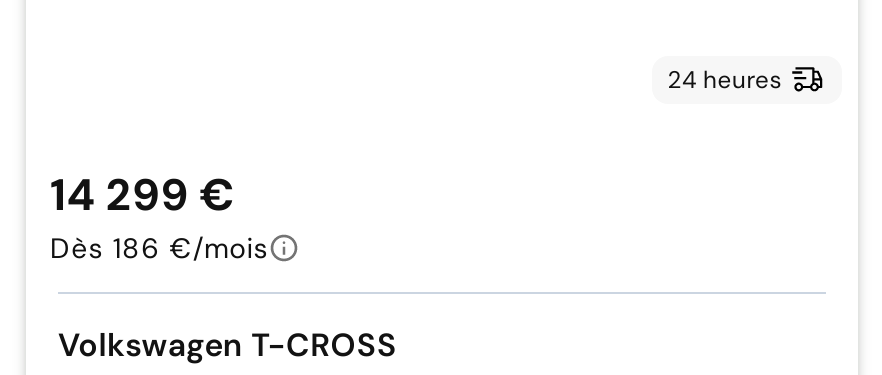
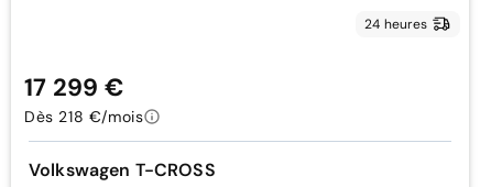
- 14 299 €
+ 17 299 €

- Dès 186 €/mois
+ Dès 218 €/mois
